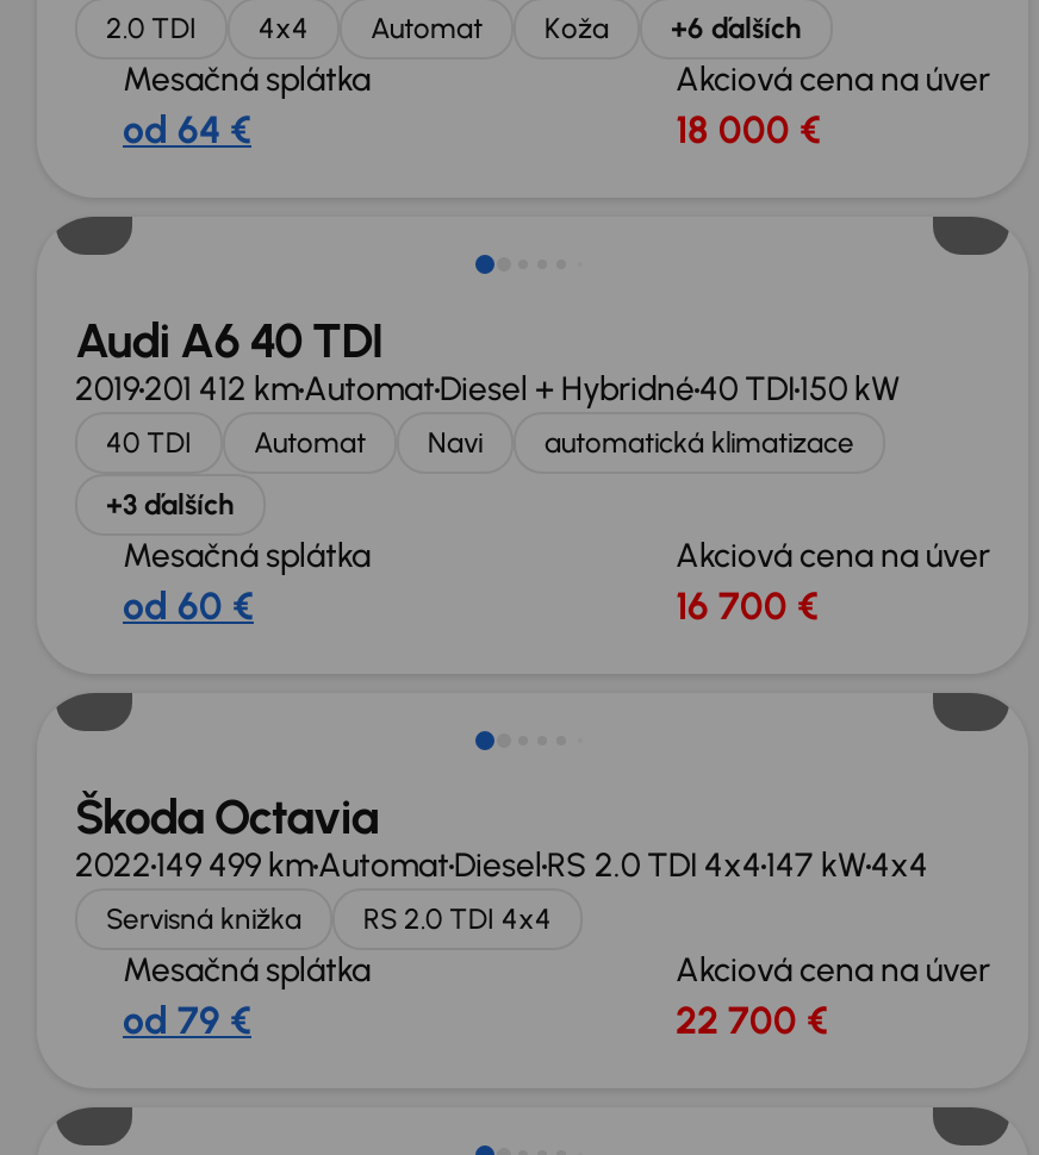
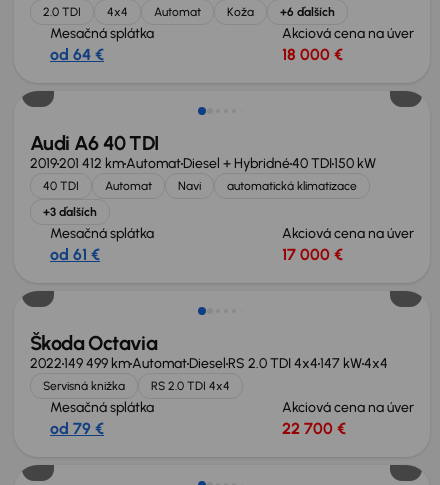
- od 60 €
+ od 61 €

- 16 700 €
+ 17 000 €
